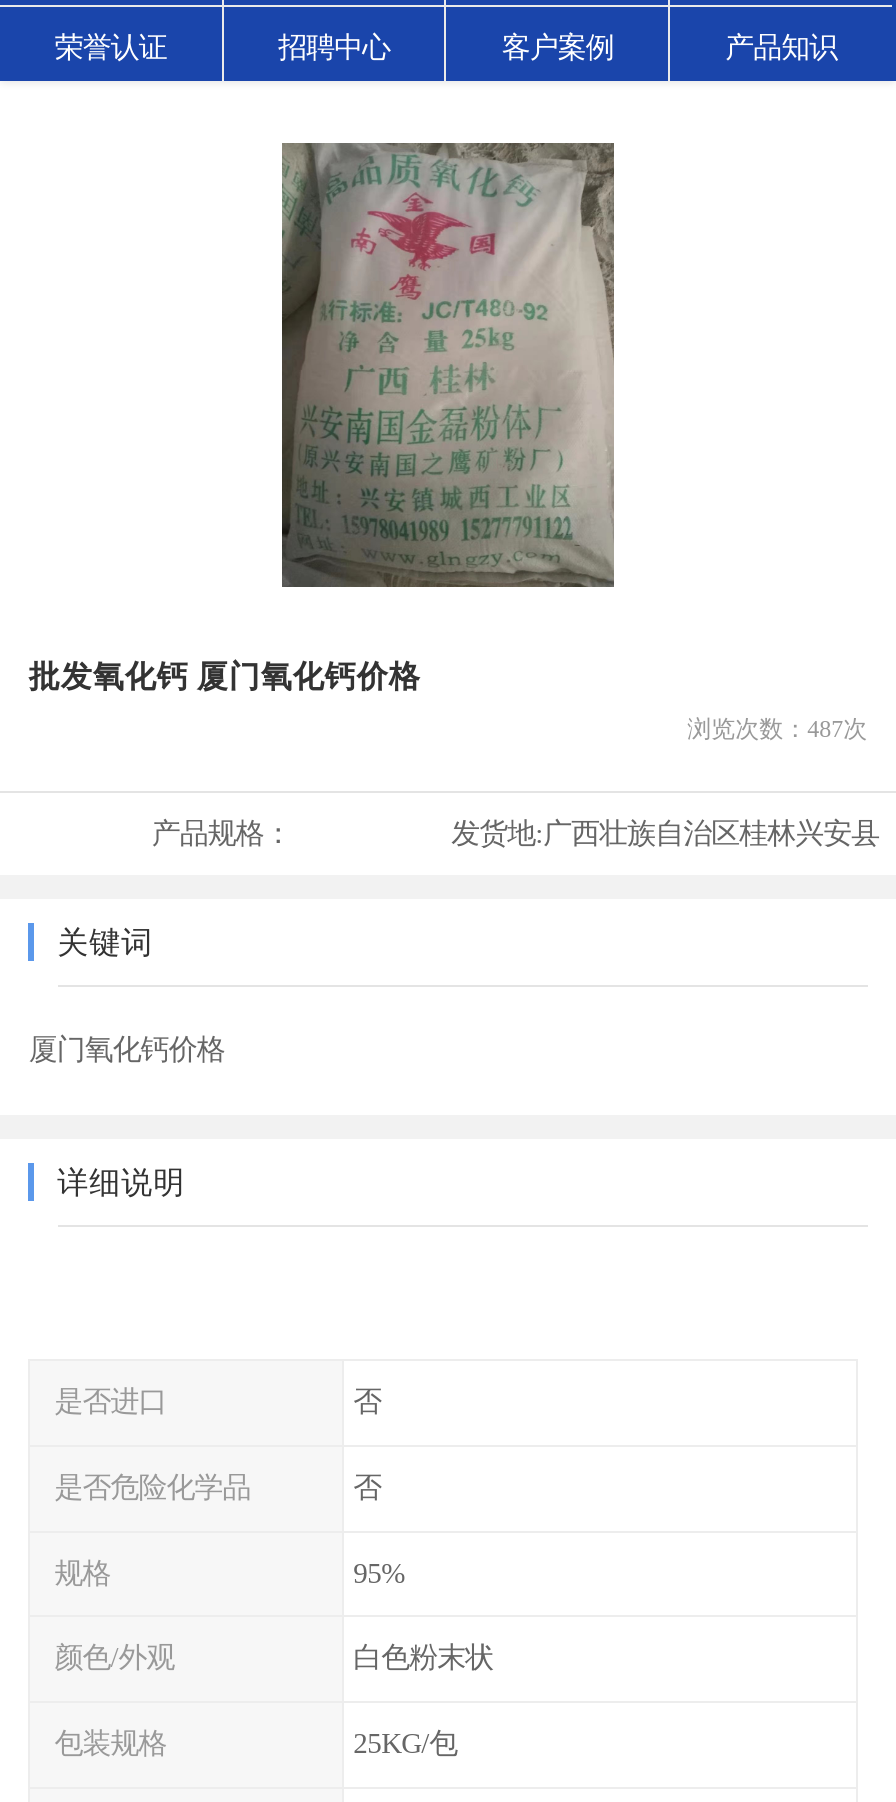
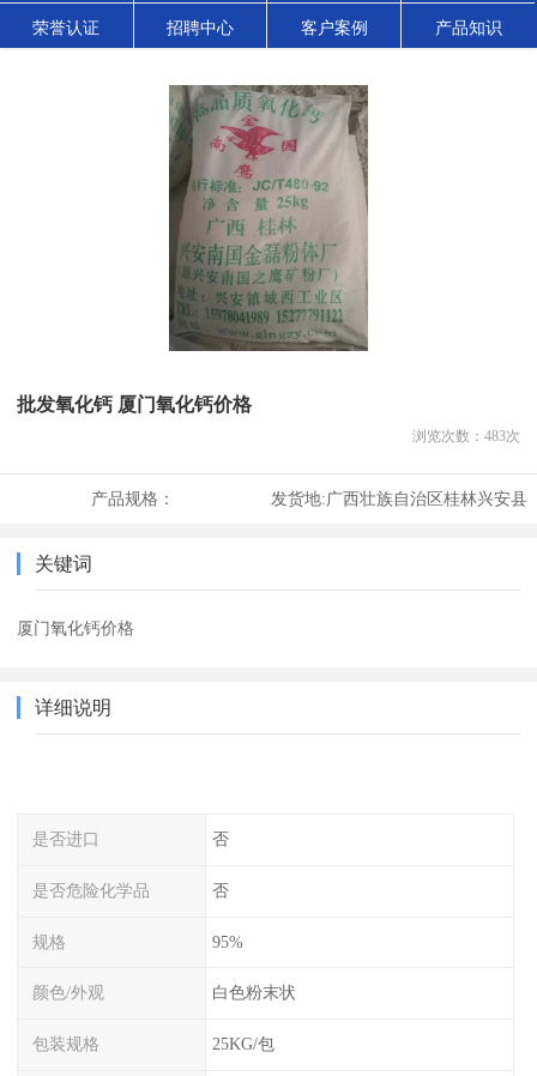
- 浏览次数：487次
+ 浏览次数：483次
